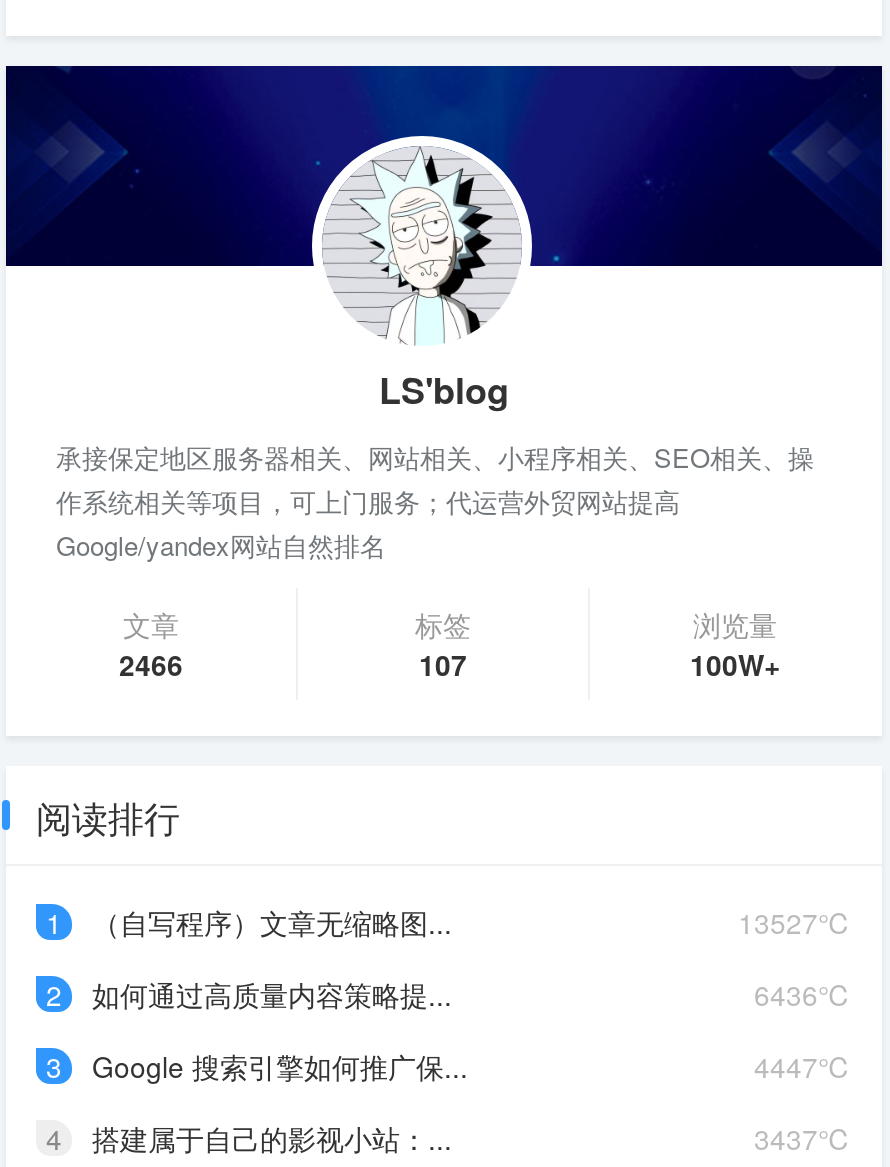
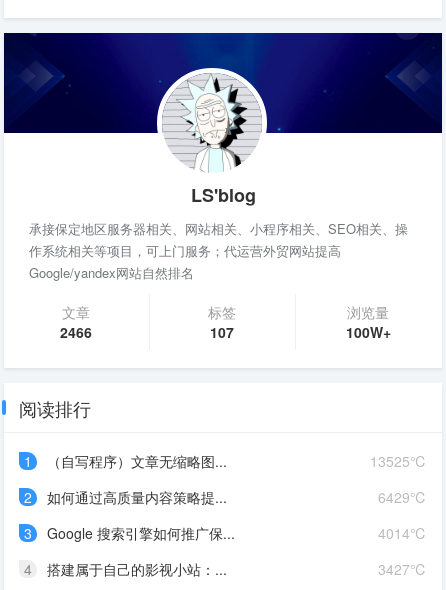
- 13527℃
+ 13525℃

- 6436℃
+ 6429℃

- 4447℃
+ 4014℃

- 3437℃
+ 3427℃
